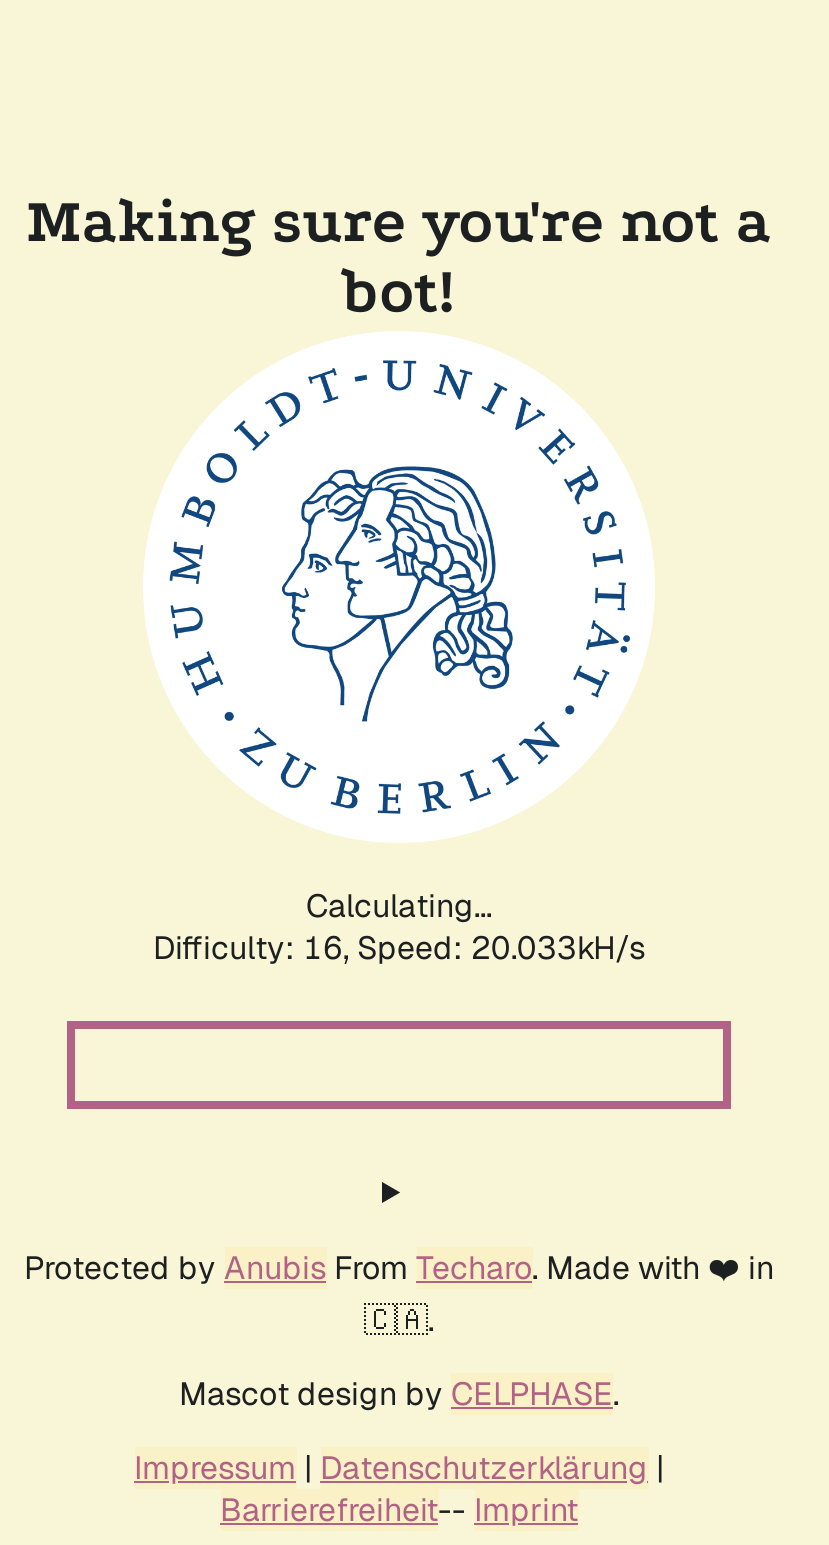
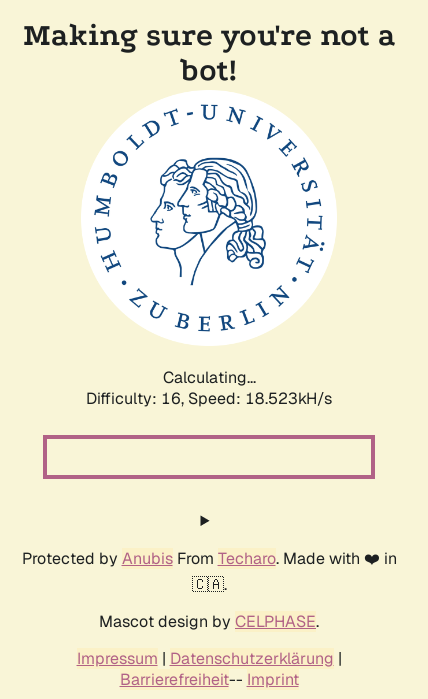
- Difficulty: 16, Speed: 20.033kH/s
+ Difficulty: 16, Speed: 18.523kH/s
